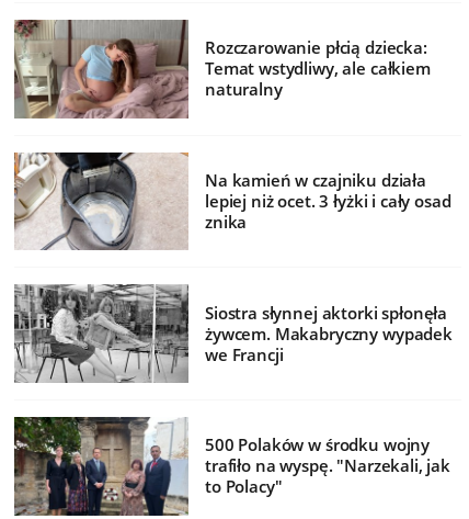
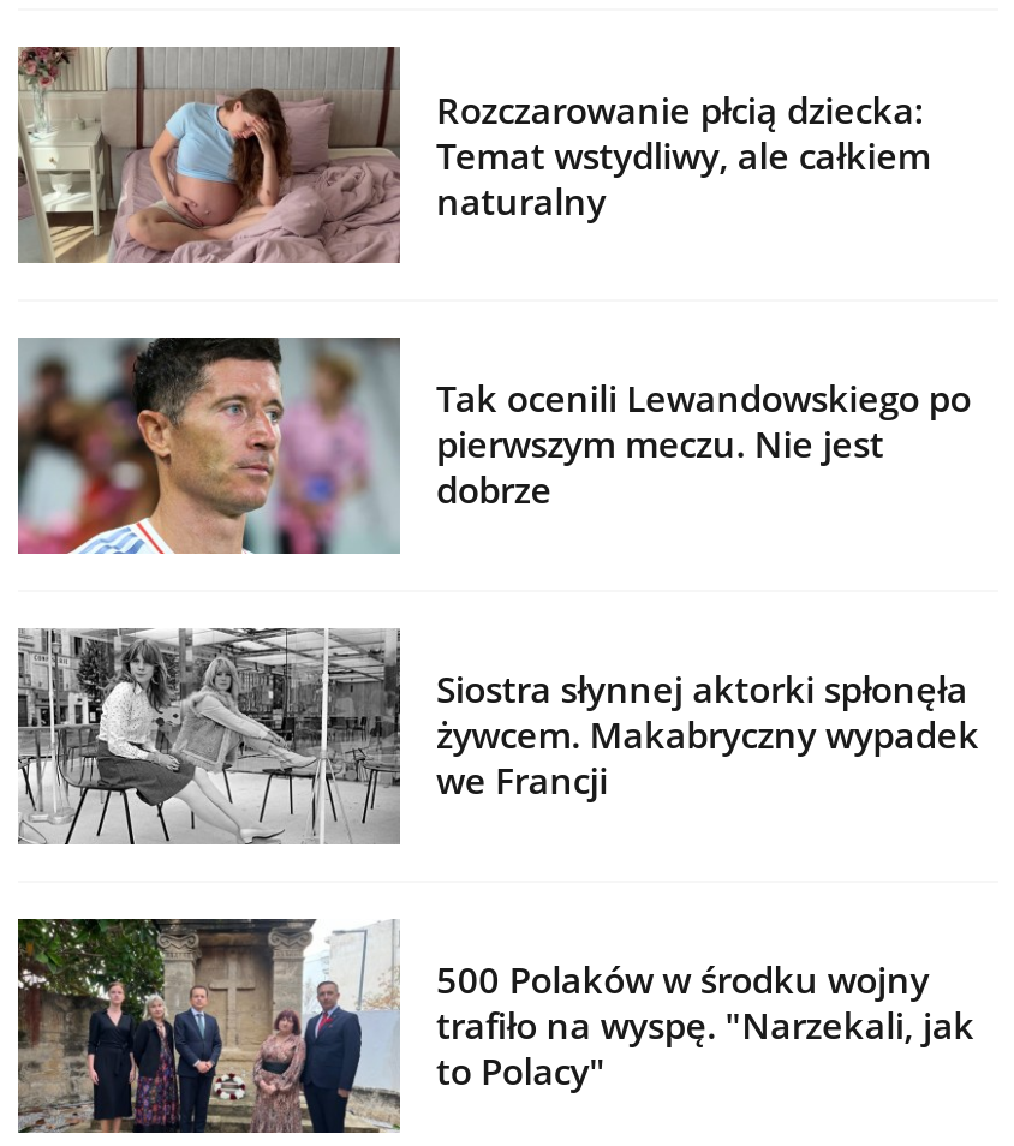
- [image]
- Na kamień w czajniku działa
- lepiej niż ocet. 3 łyżki i cały osad
- znika
+ [image]
+ Tak ocenili Lewandowskiego po
+ pierwszym meczu. Nie jest
+ dobrze
